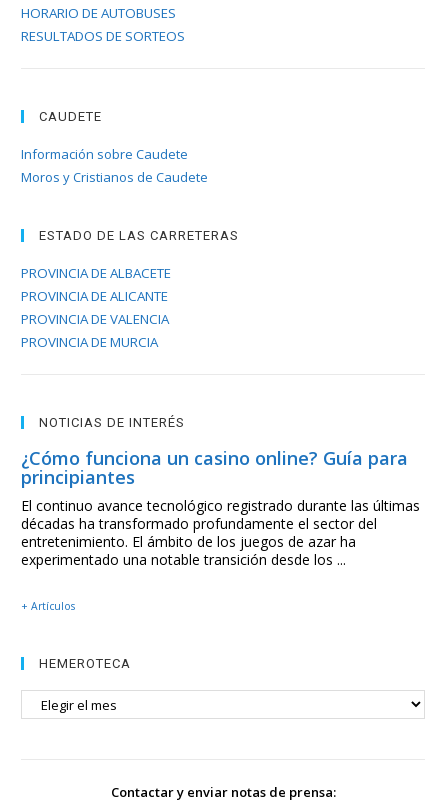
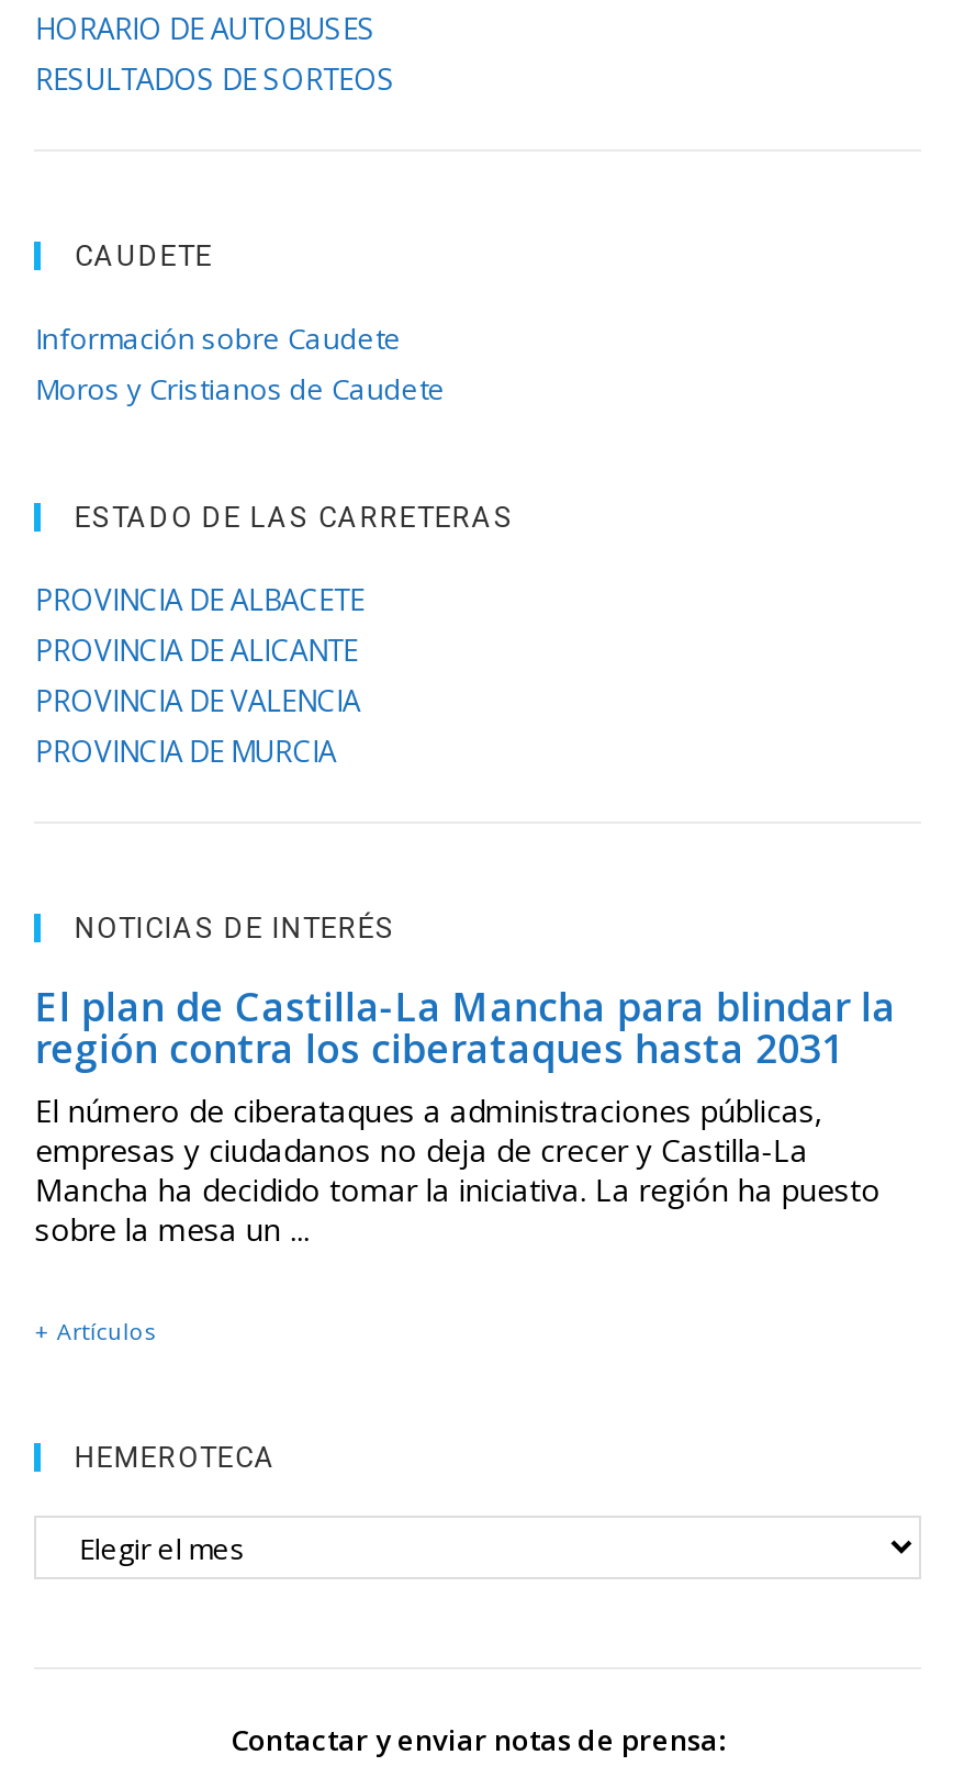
- ¿Cómo funciona un casino online? Guía para
- principiantes
- El continuo avance tecnológico registrado durante las últimas
- décadas ha transformado profundamente el sector del
- entretenimiento. El ámbito de los juegos de azar ha
- experimentado una notable transición desde los ...
+ El plan de Castilla-La Mancha para blindar la
+ región contra los ciberataques hasta 2031
+ El número de ciberataques a administraciones públicas,
+ empresas y ciudadanos no deja de crecer y Castilla-La
+ Mancha ha decidido tomar la iniciativa. La región ha puesto
+ sobre la mesa un ...
